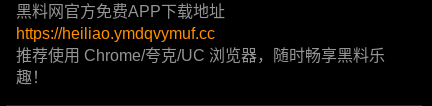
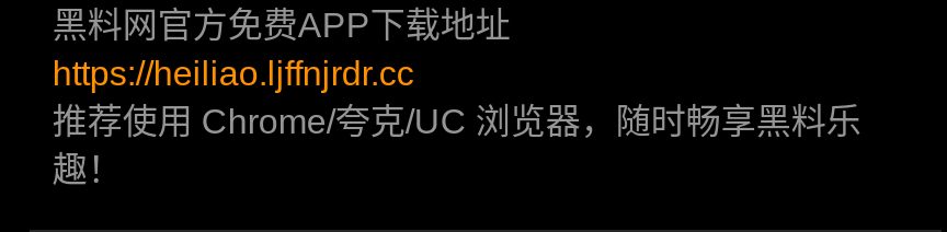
- https://heiliao.ymdqvymuf.cc
+ https://heiliao.ljffnjrdr.cc
